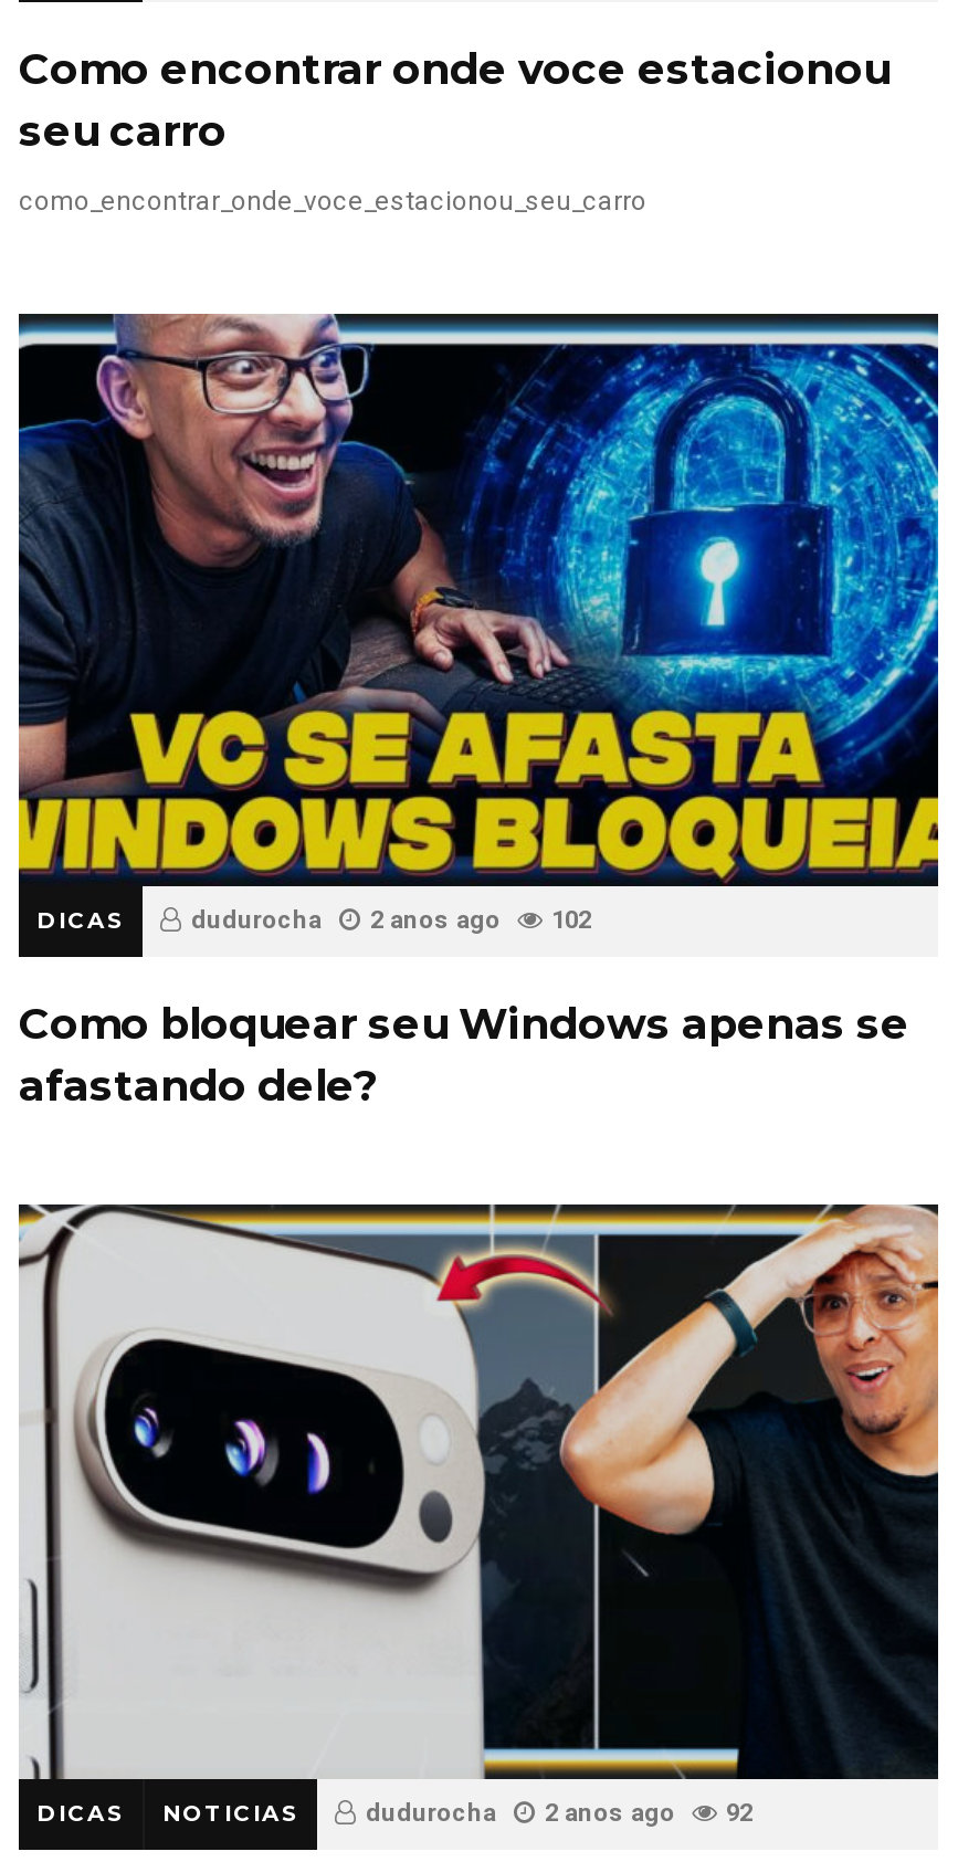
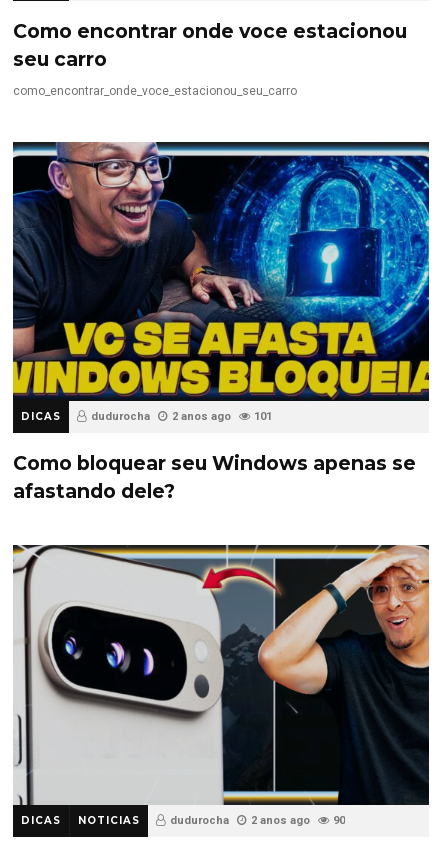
- dudurocha 2 anos ago 102
+ dudurocha 2 anos ago 101

- dudurocha 2 anos ago 92
+ dudurocha 2 anos ago 90
